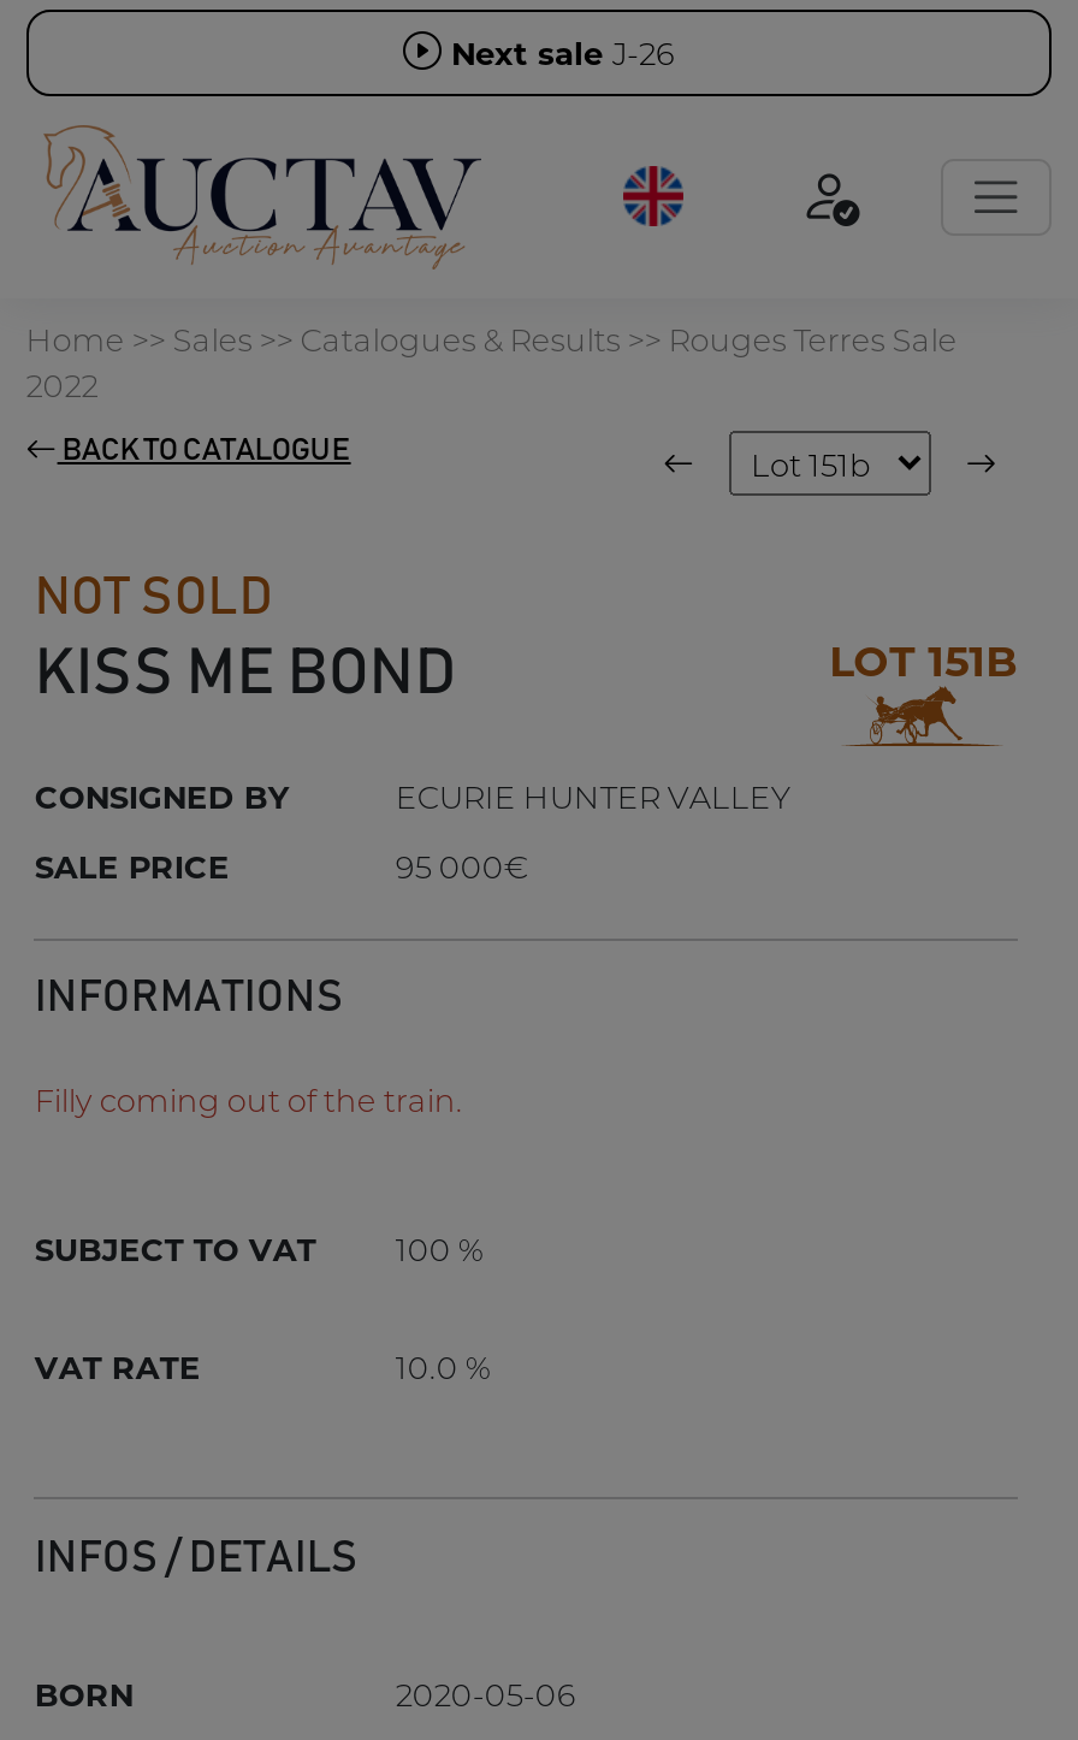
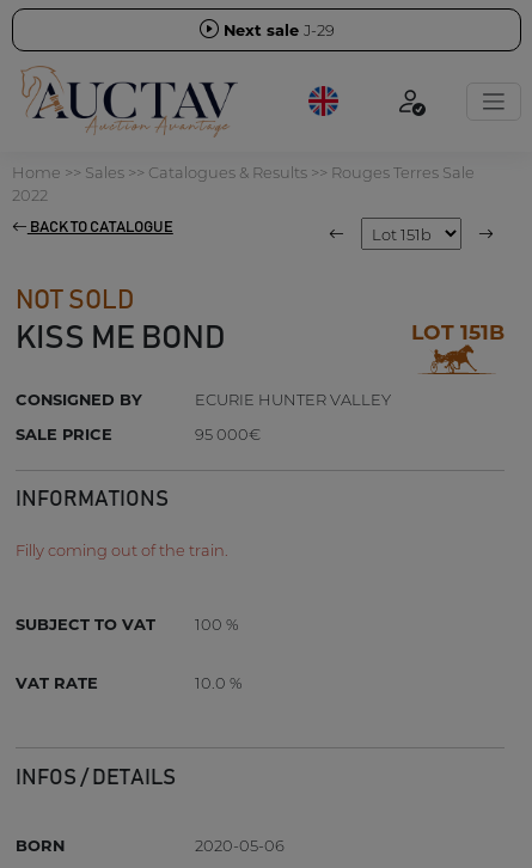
- Next sale J-26
+ Next sale J-29
